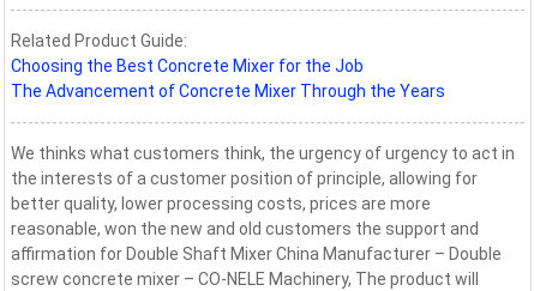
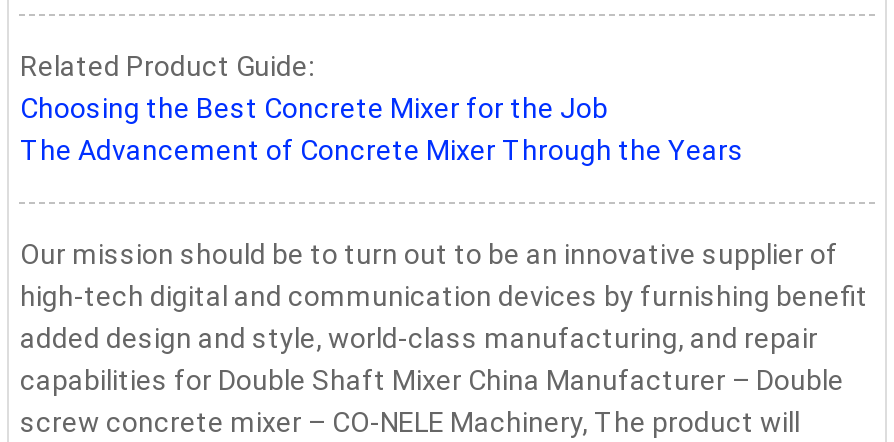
- We thinks what customers think, the urgency of urgency to act in
- the interests of a customer position of principle, allowing for
- better quality, lower processing costs, prices are more
- reasonable, won the new and old customers the support and
- affirmation for Double Shaft Mixer China Manufacturer – Double
+ Our mission should be to turn out to be an innovative supplier of
+ high-tech digital and communication devices by furnishing benefit
+ added design and style, world-class manufacturing, and repair
+ capabilities for Double Shaft Mixer China Manufacturer – Double
